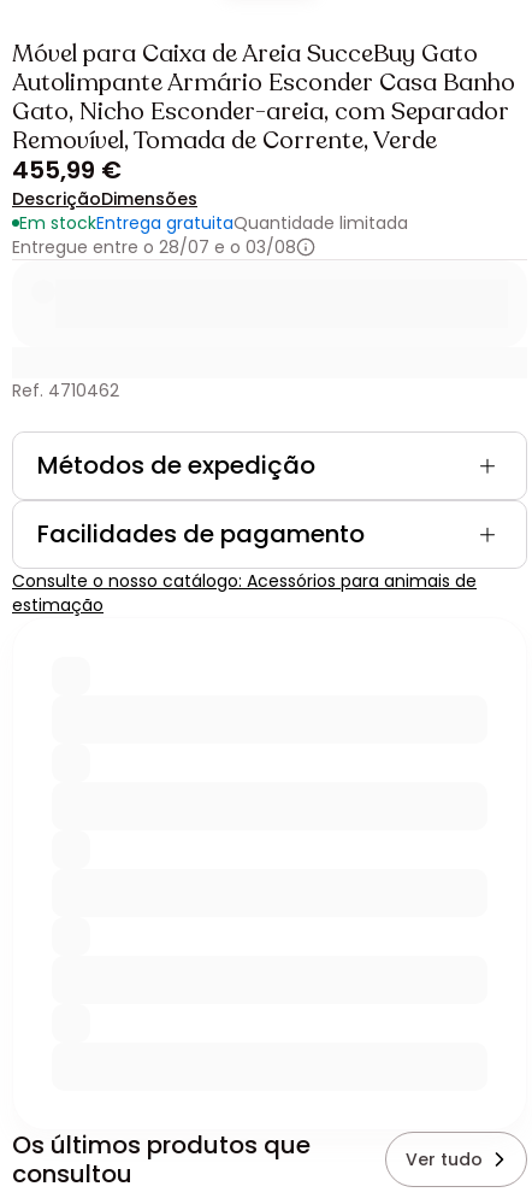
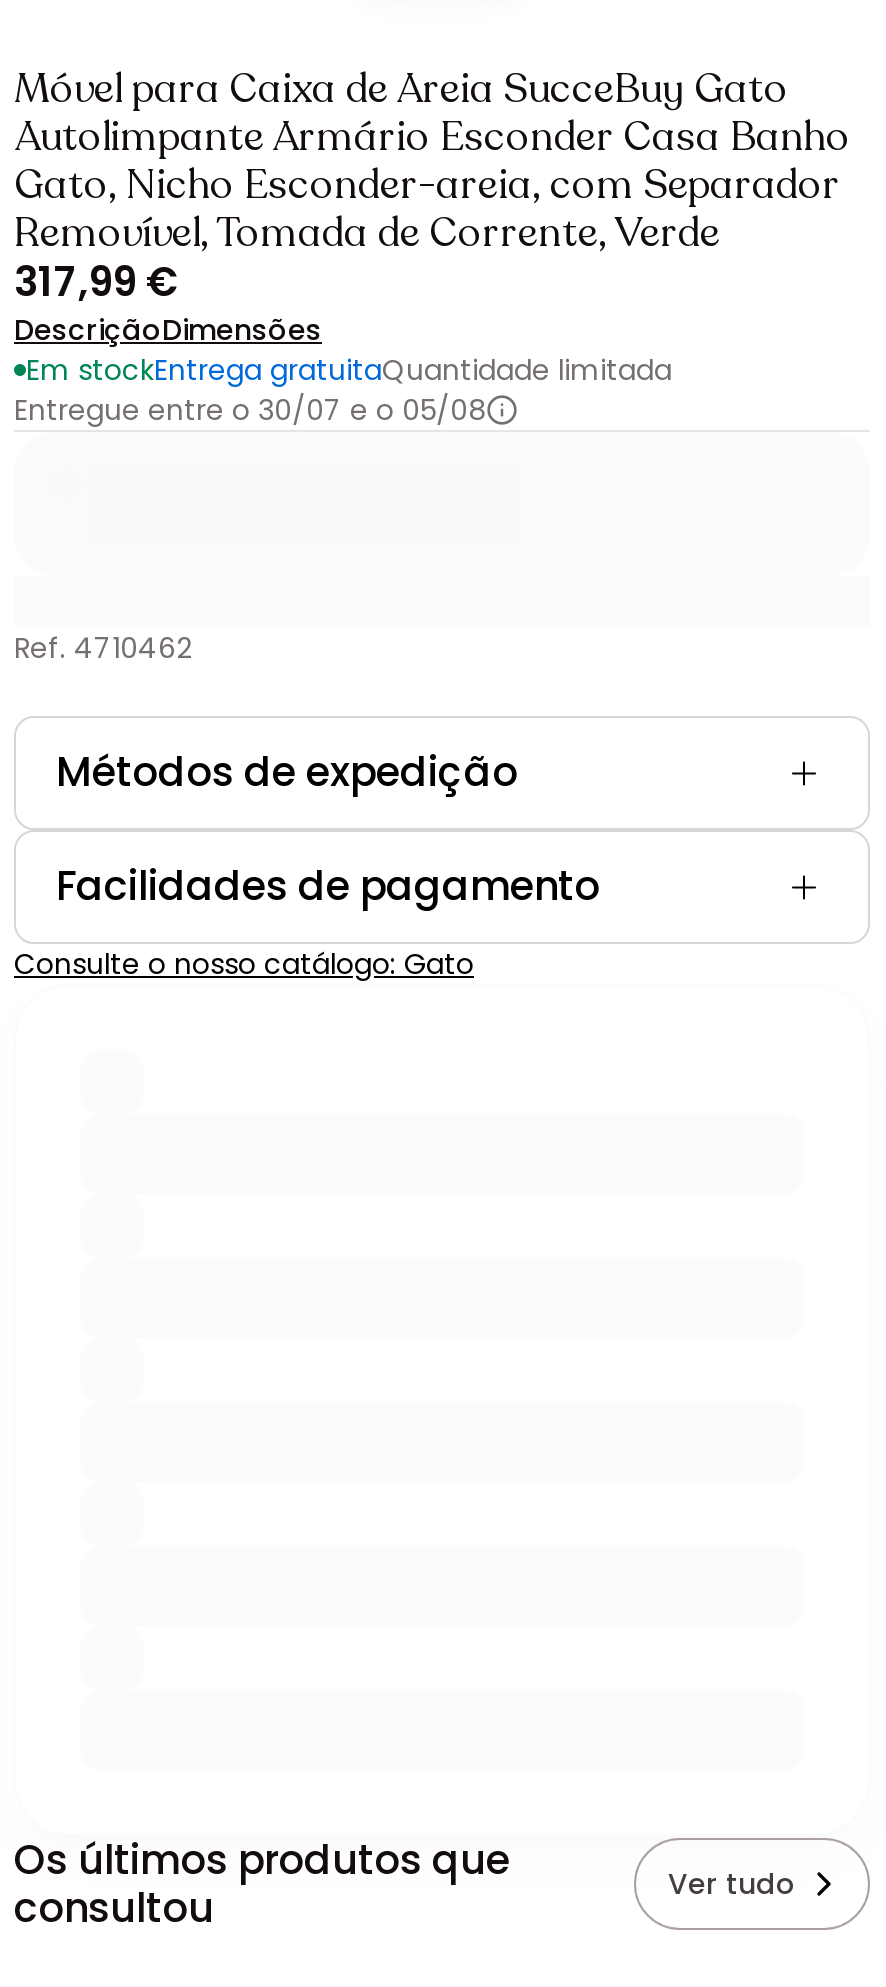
- 455,99 €
+ 317,99 €

- Entregue entre o 28/07 e o 03/08
+ Entregue entre o 30/07 e o 05/08

- Consulte o nosso catálogo: Acessórios para animais de
- estimação
+ Consulte o nosso catálogo: Gato
